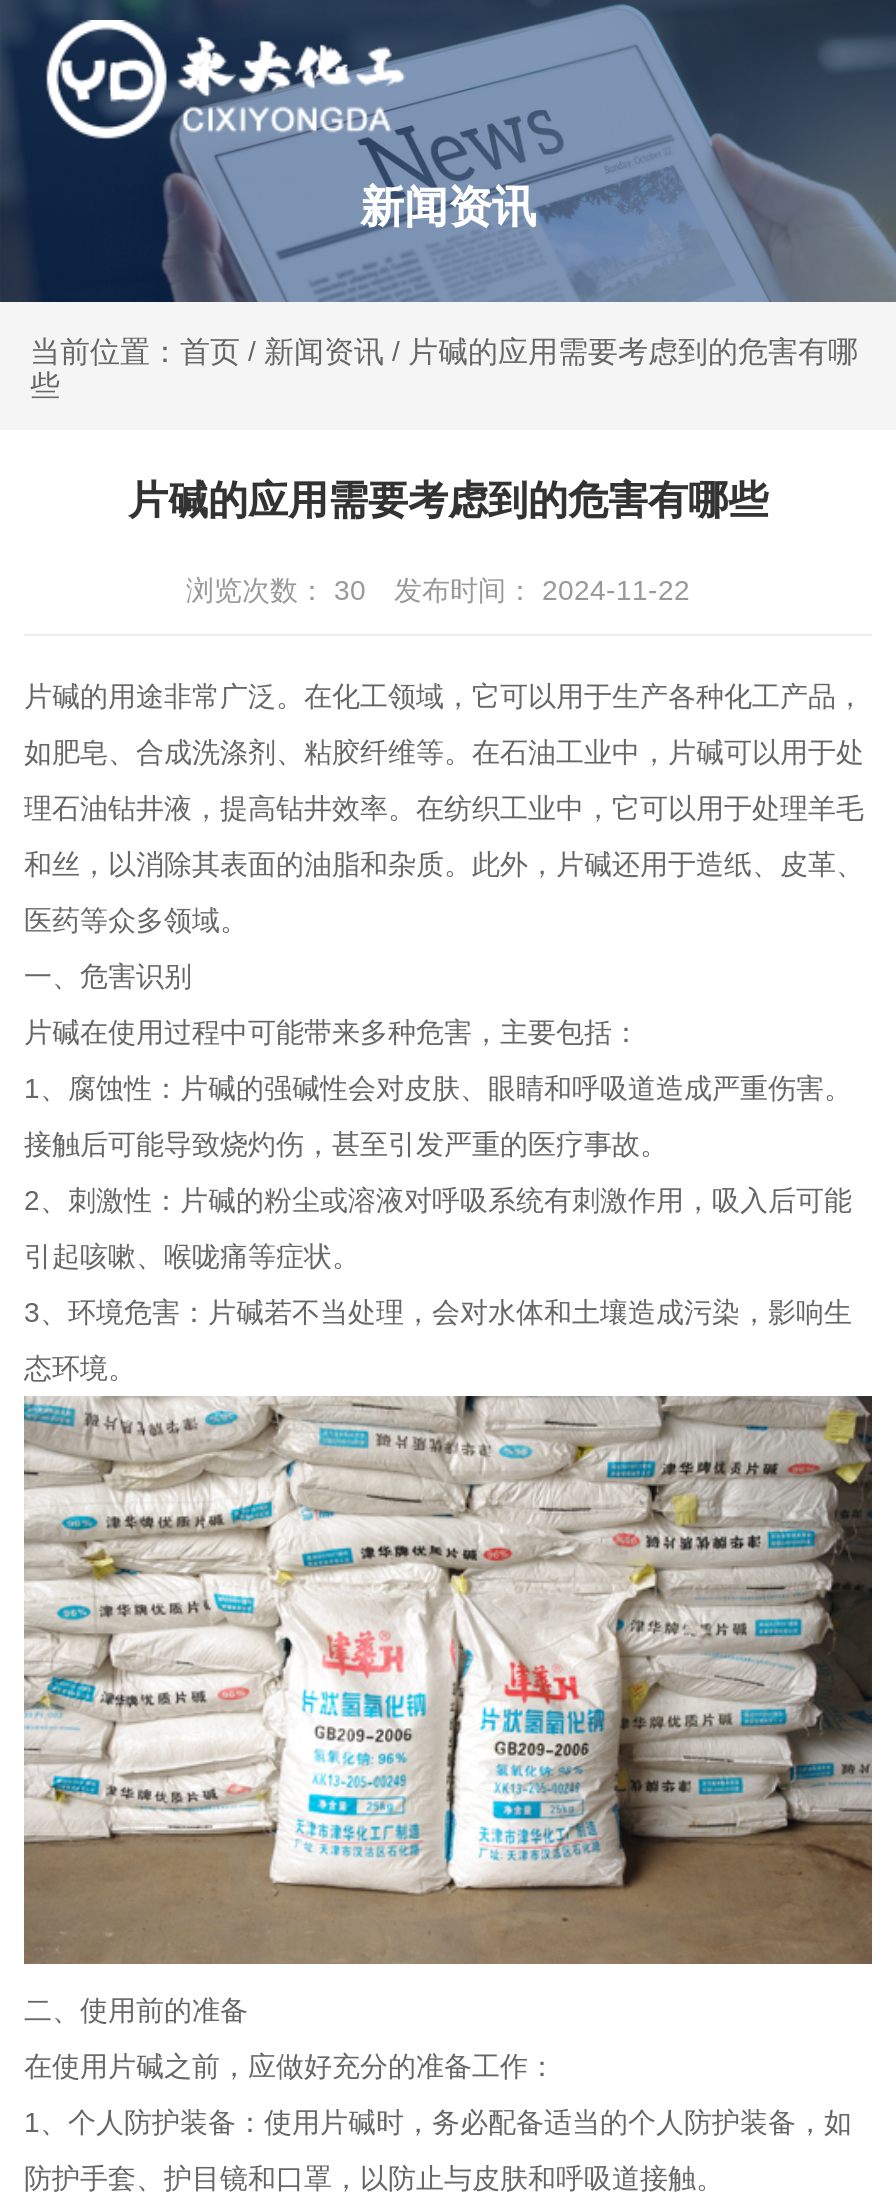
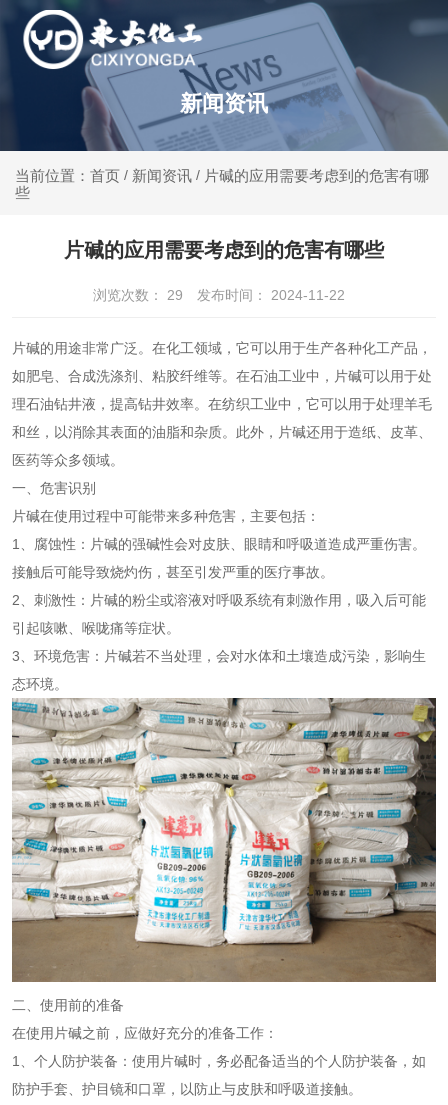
- 浏览次数：30 发布时间： 2024-11-22
+ 浏览次数：29 发布时间： 2024-11-22
